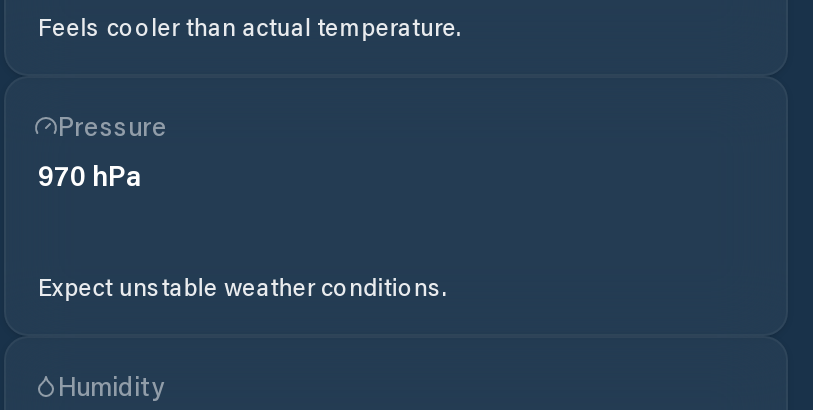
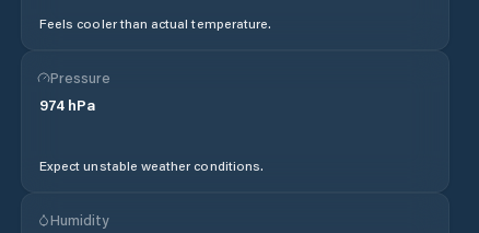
- 970 hPa
+ 974 hPa
